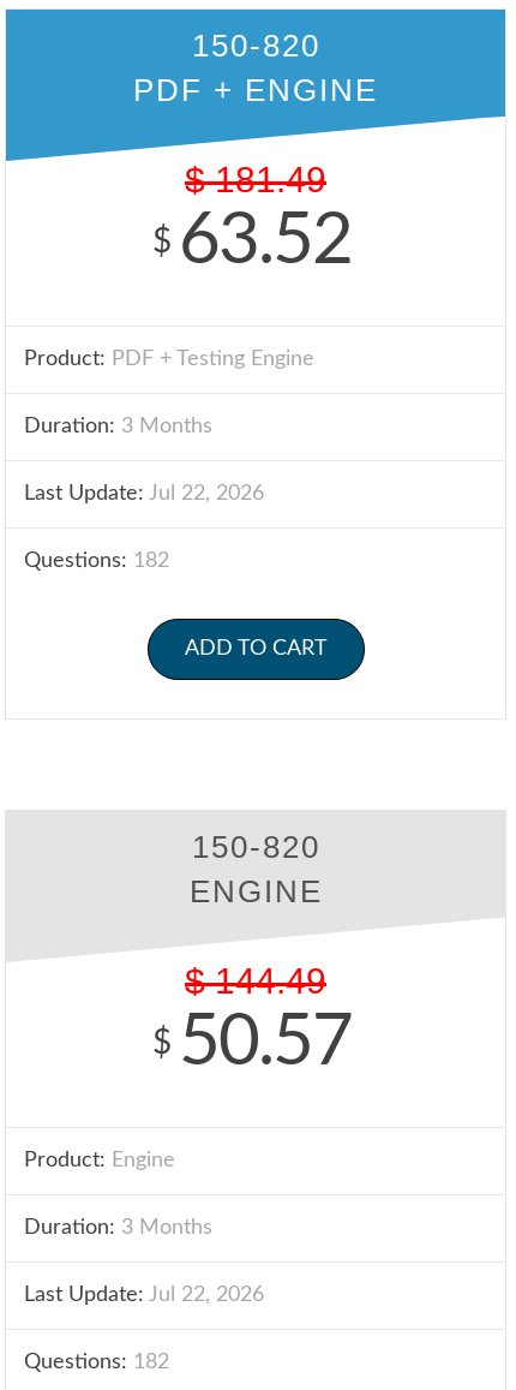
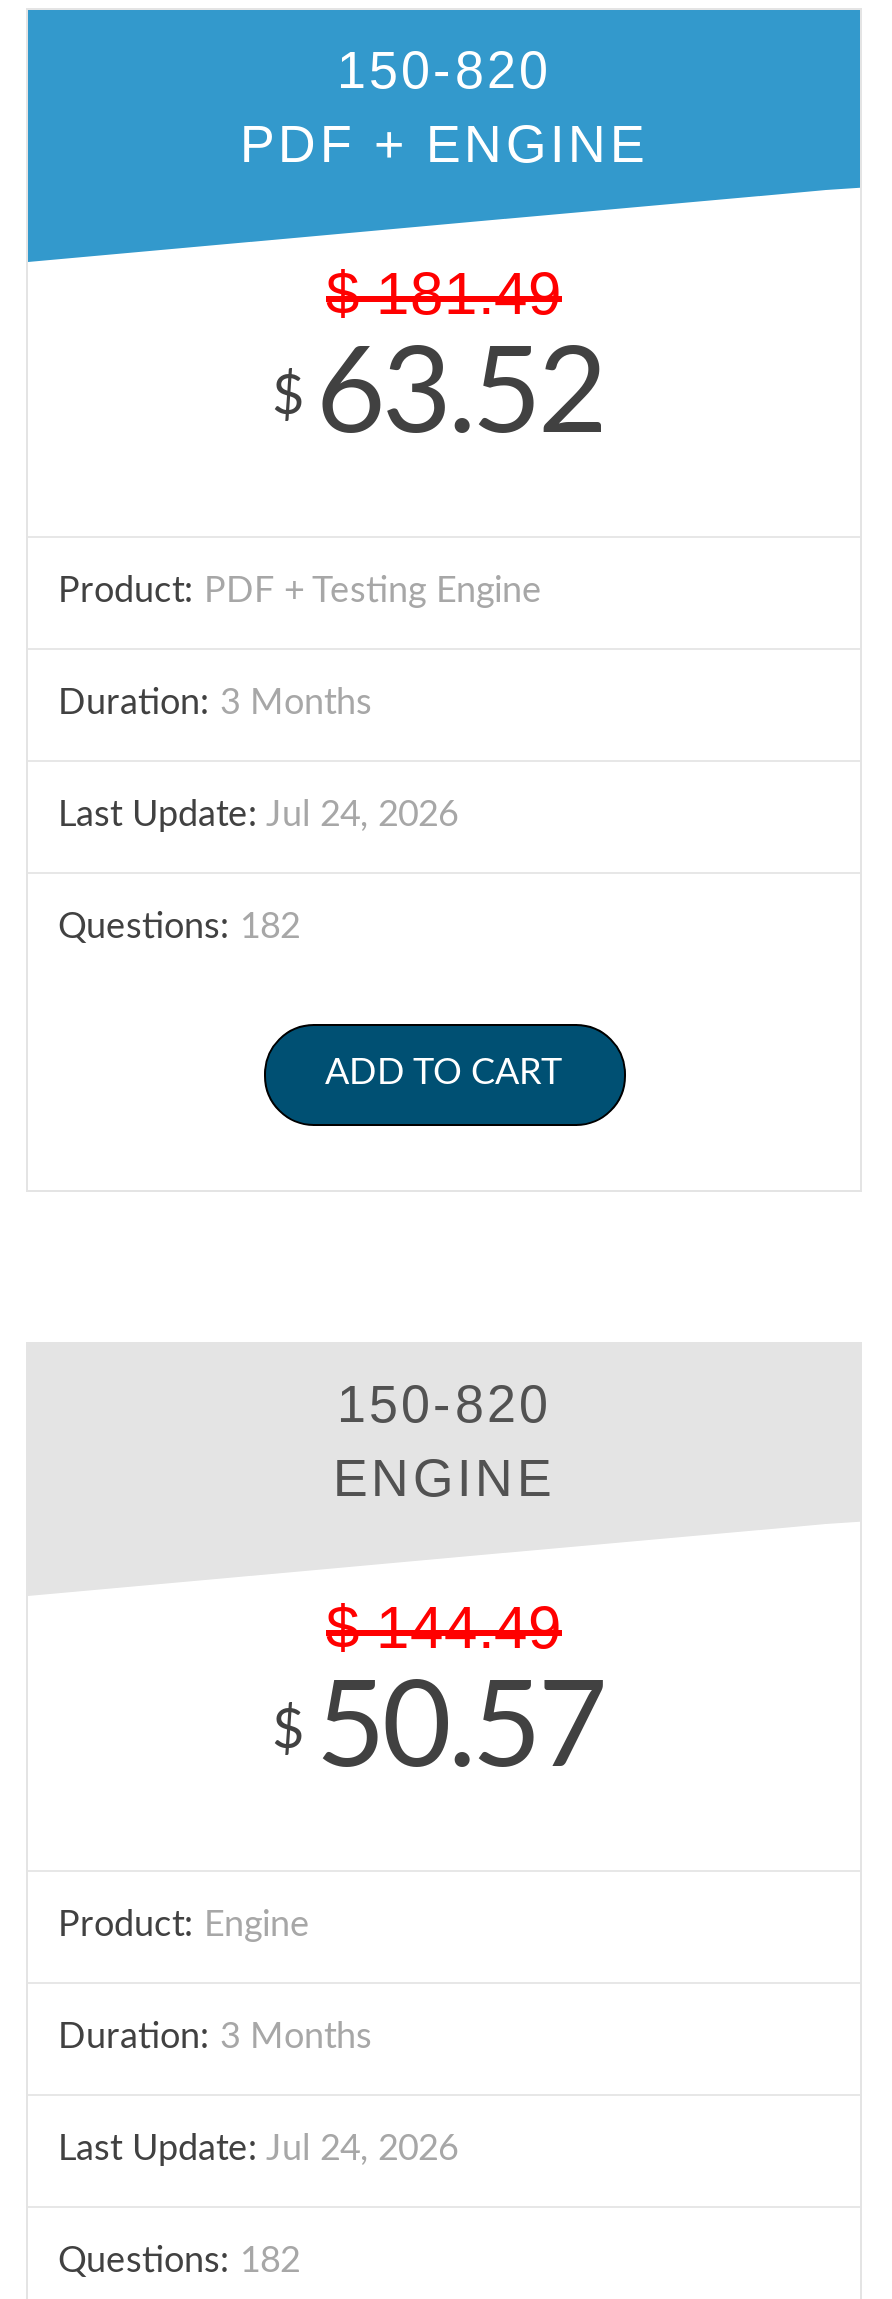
- Last Update: Jul 22, 2026
+ Last Update: Jul 24, 2026

- Last Update: Jul 22, 2026
+ Last Update: Jul 24, 2026
